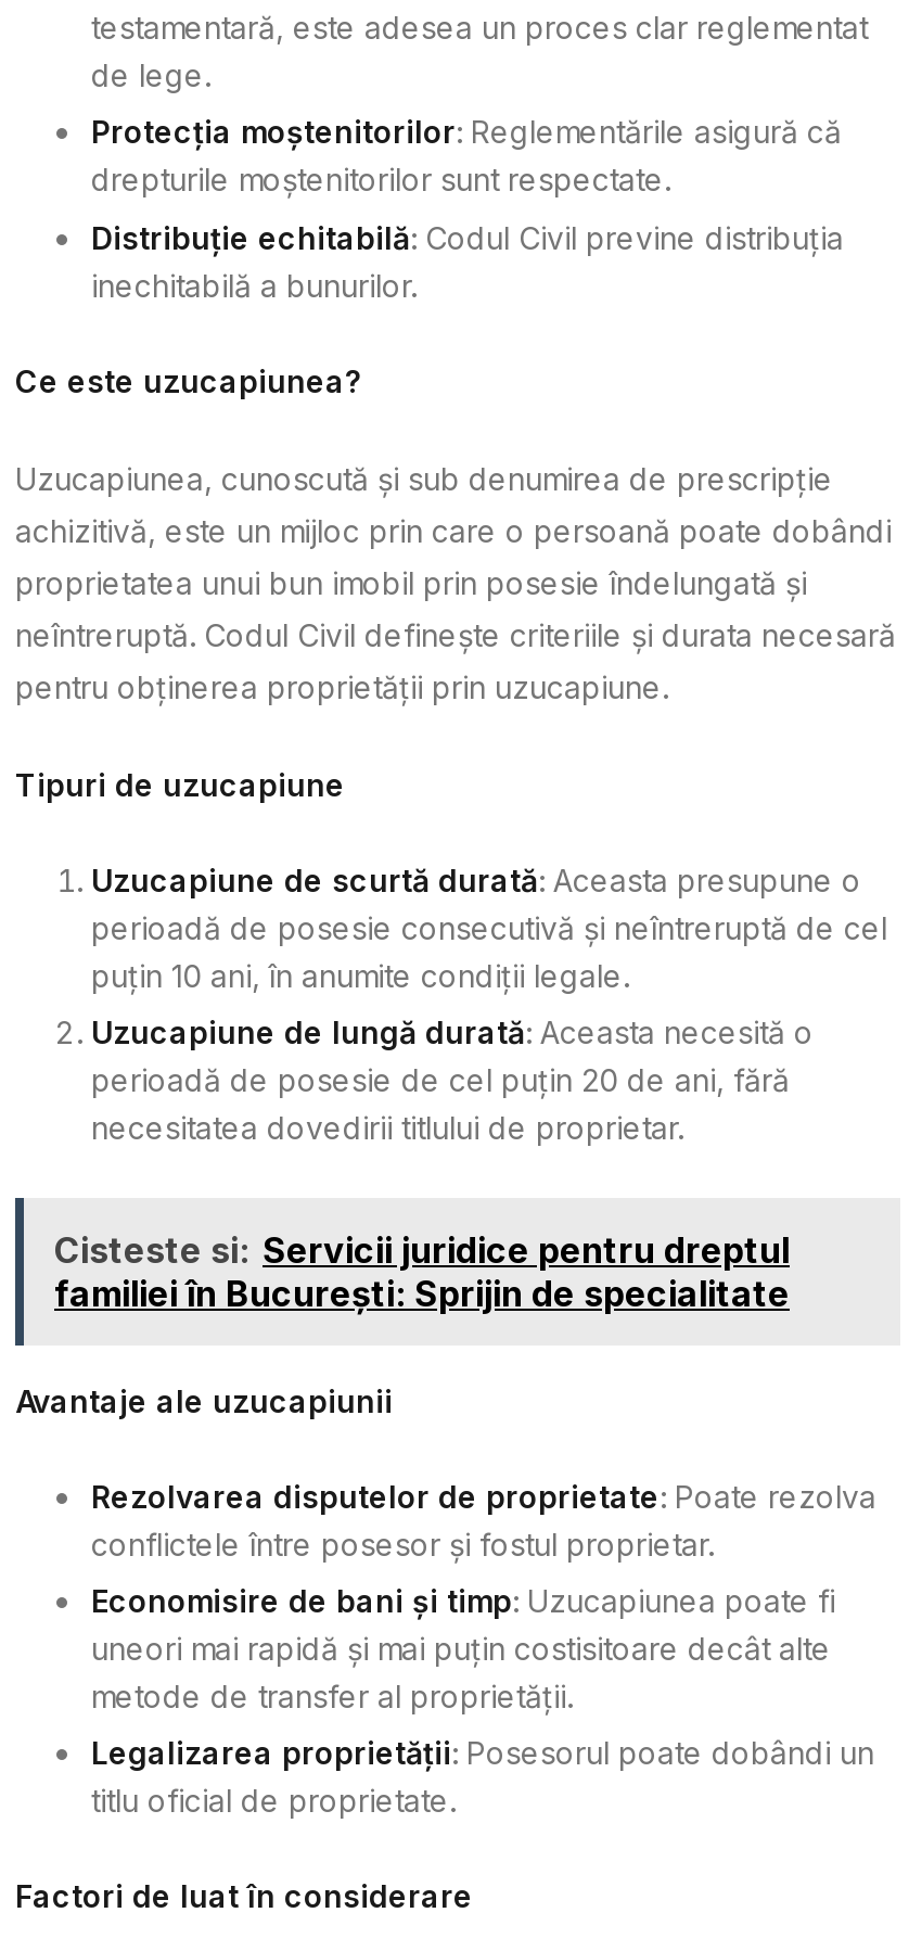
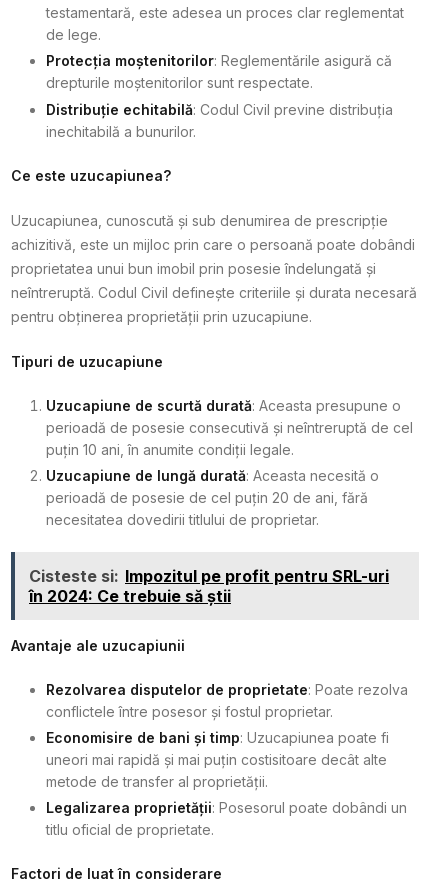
- Cisteste si: Servicii juridice pentru dreptul
- familiei în București: Sprijin de specialitate
+ Cisteste si: Impozitul pe profit pentru SRL-uri
+ în 2024: Ce trebuie să știi
